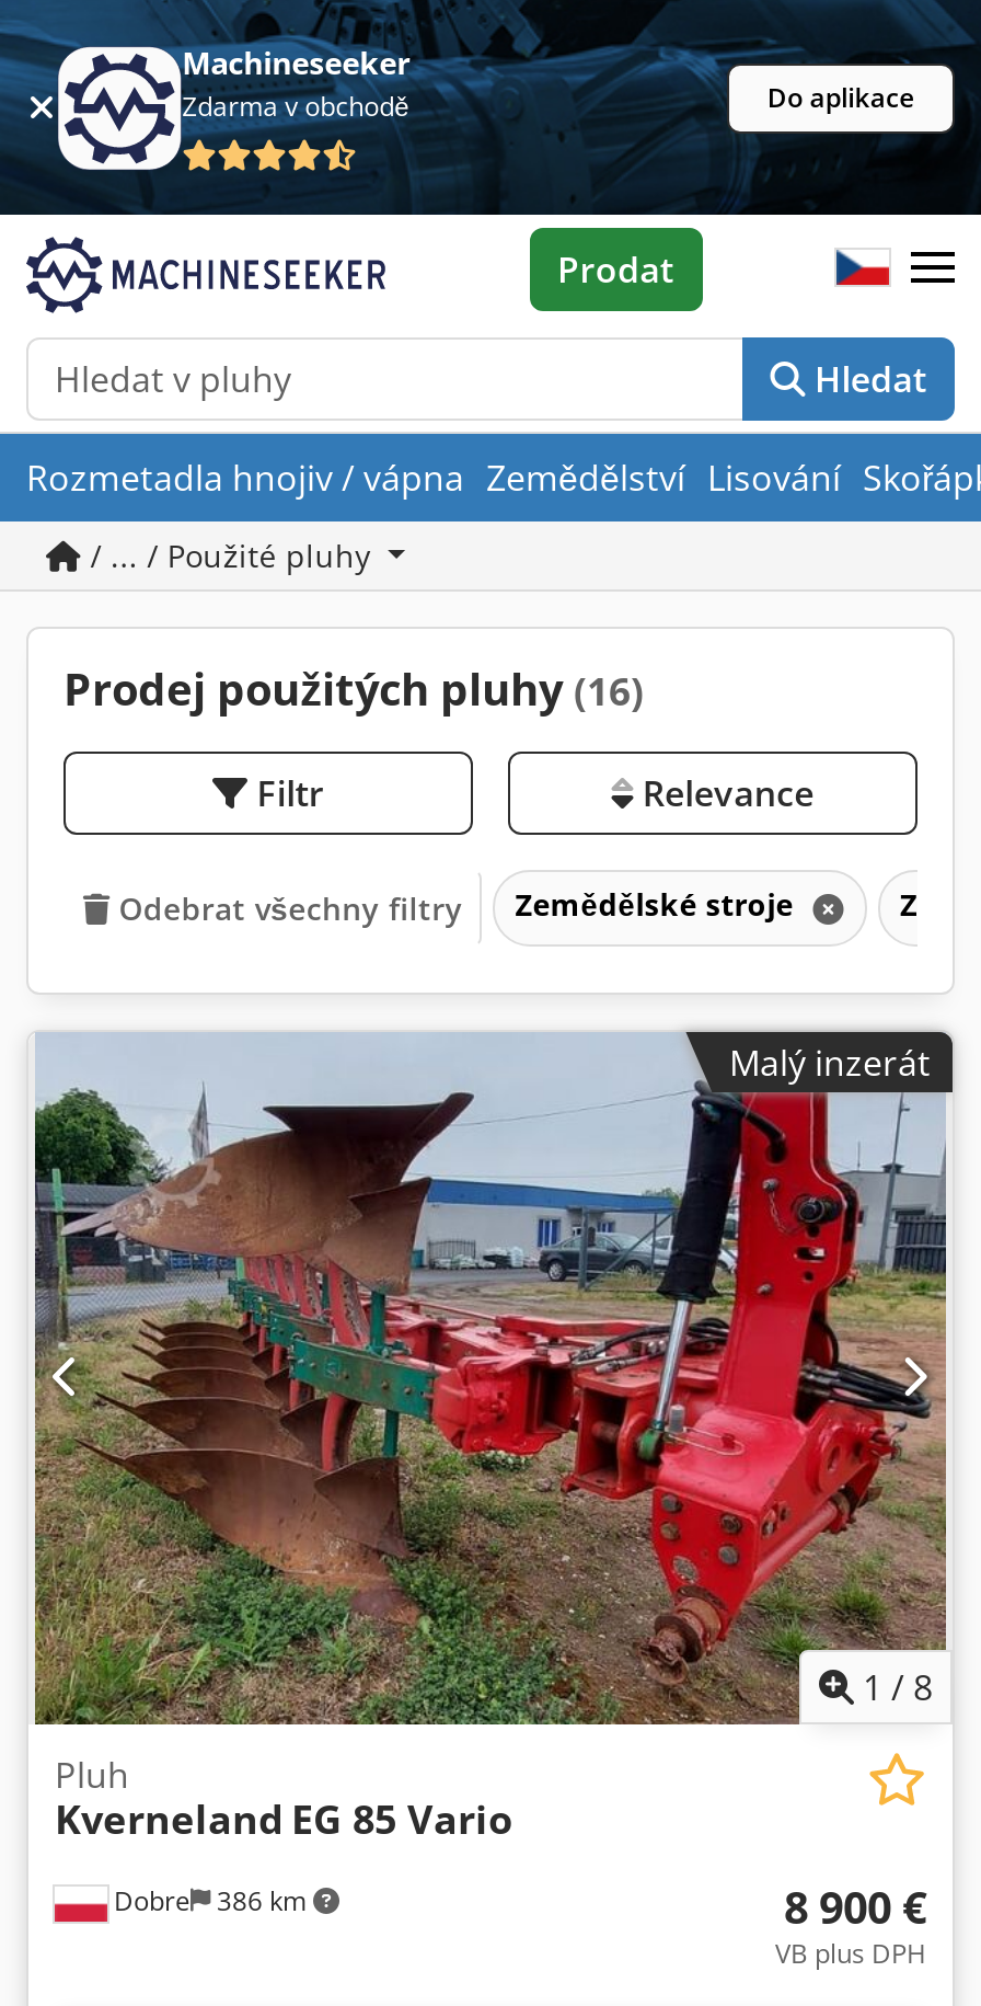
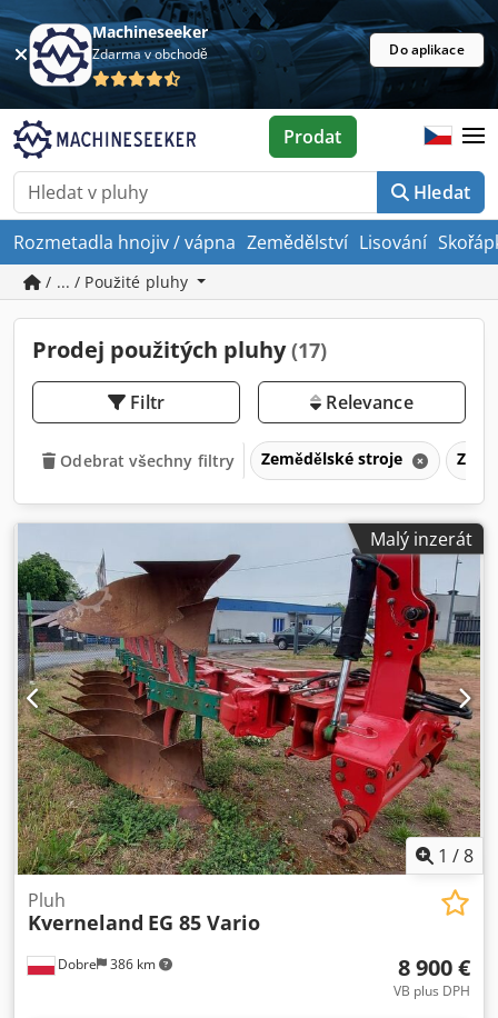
- Prodej použitých pluhy (16)
+ Prodej použitých pluhy (17)
